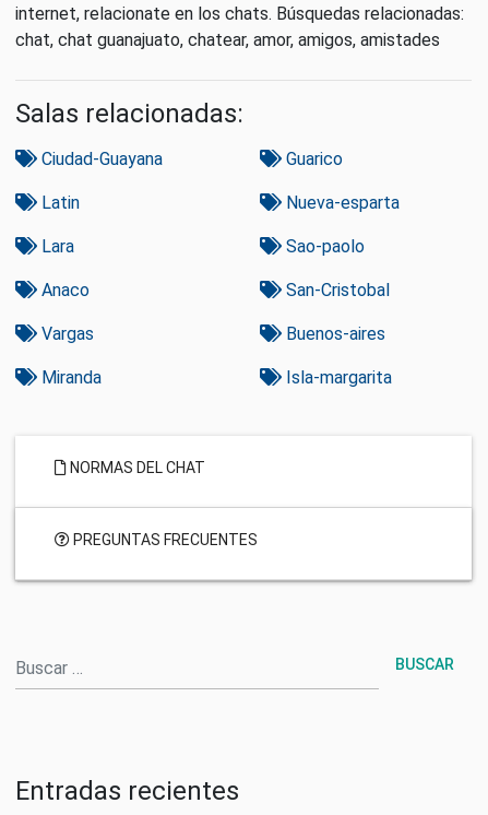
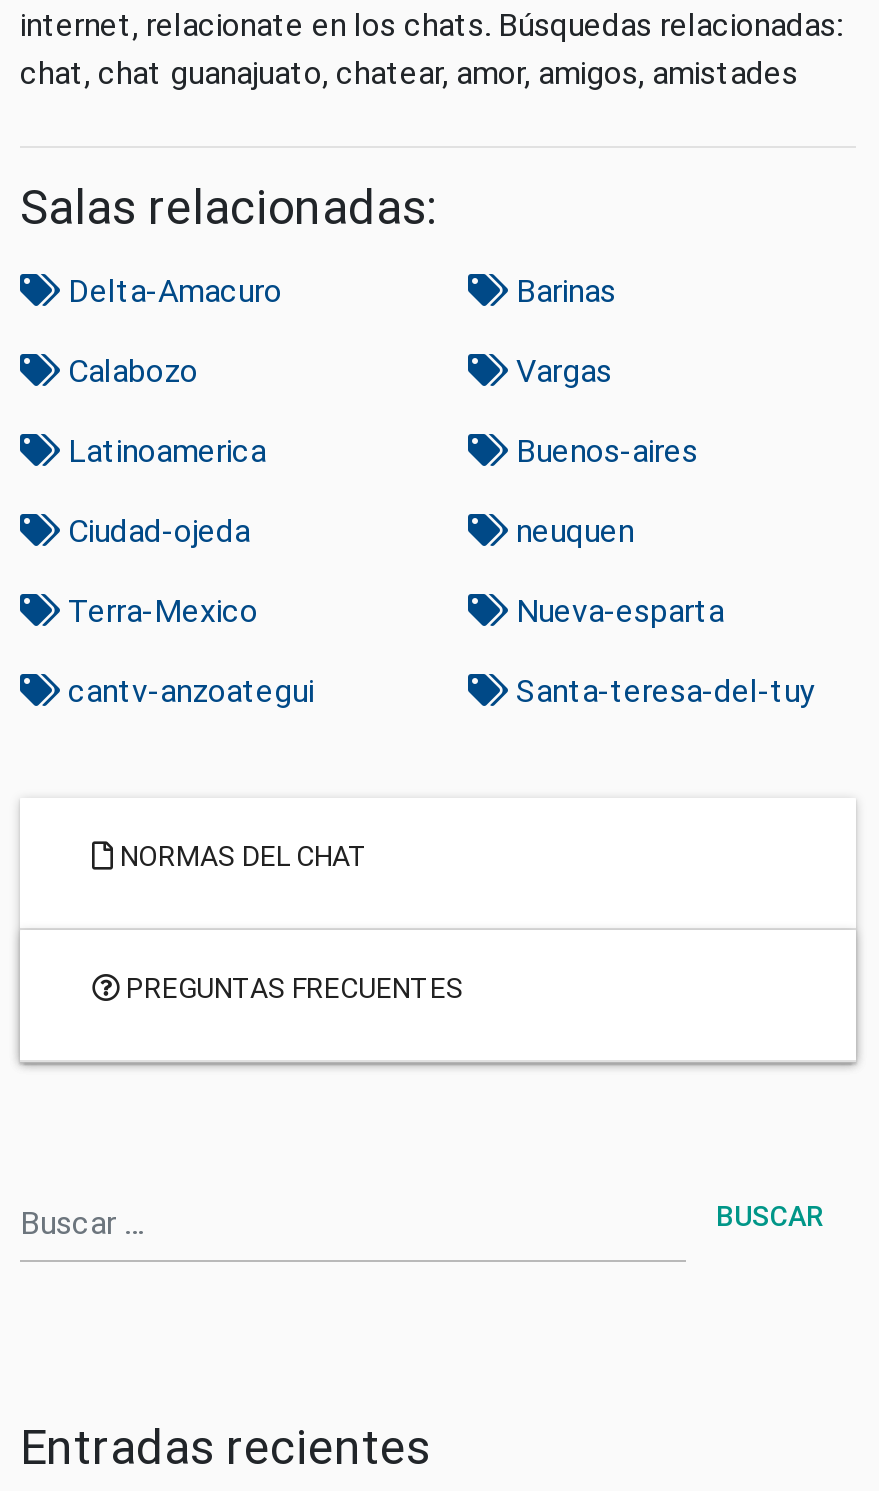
- Ciudad-Guayana
- Guarico
- Latin
+ Delta-Amacuro
+ Barinas
+ Calabozo
+ Latinoamerica
+ Ciudad-ojeda
+ neuquen
+ Terra-Mexico

moved down: Nueva-esparta

- Lara
- Sao-paolo
- Anaco
- San-Cristobal
- Miranda
- Isla-margarita
+ cantv-anzoategui
+ Santa-teresa-del-tuy

moved up: Vargas | Buenos-aires
